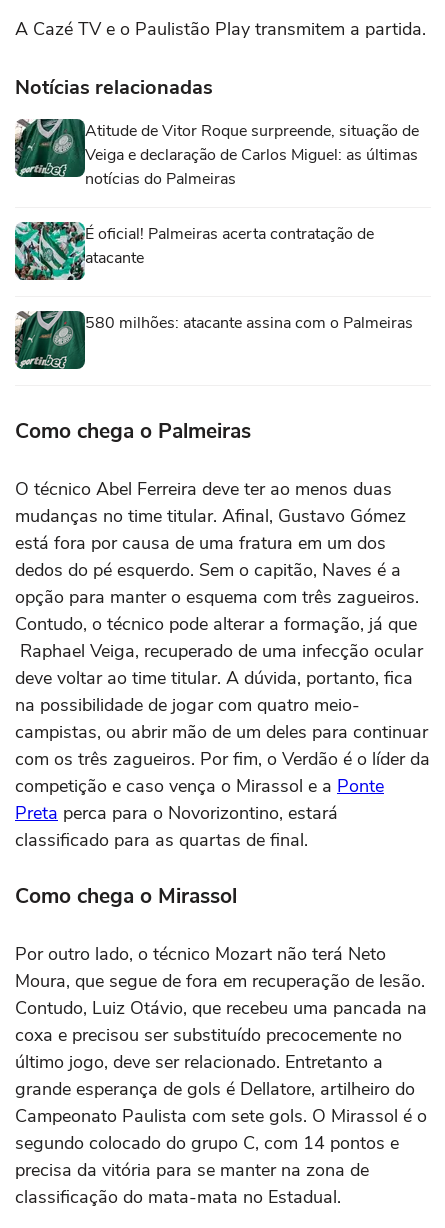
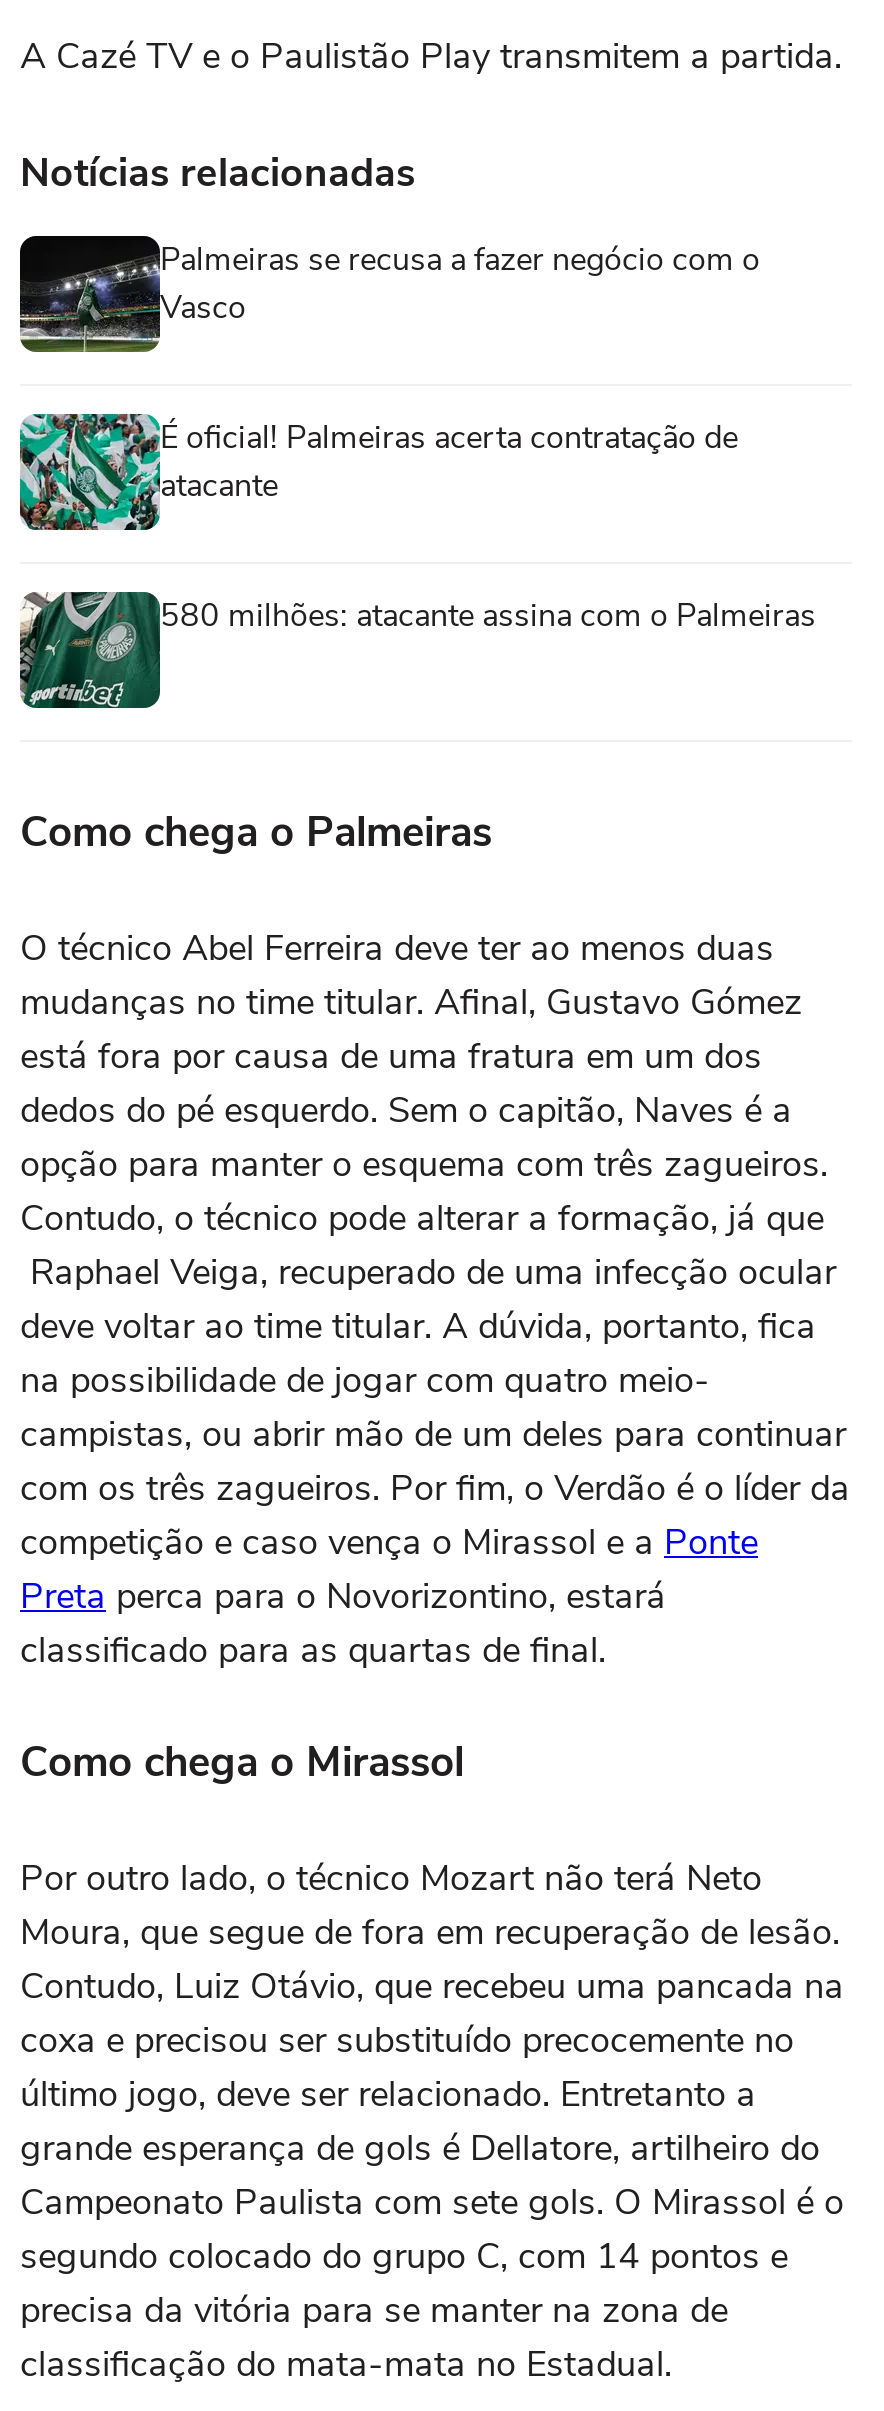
- [image]
- Atitude de Vitor Roque surpreende, situação de
- Veiga e declaração de Carlos Miguel: as últimas
- notícias do Palmeiras
+ [image]
+ Palmeiras se recusa a fazer negócio com o
+ Vasco
